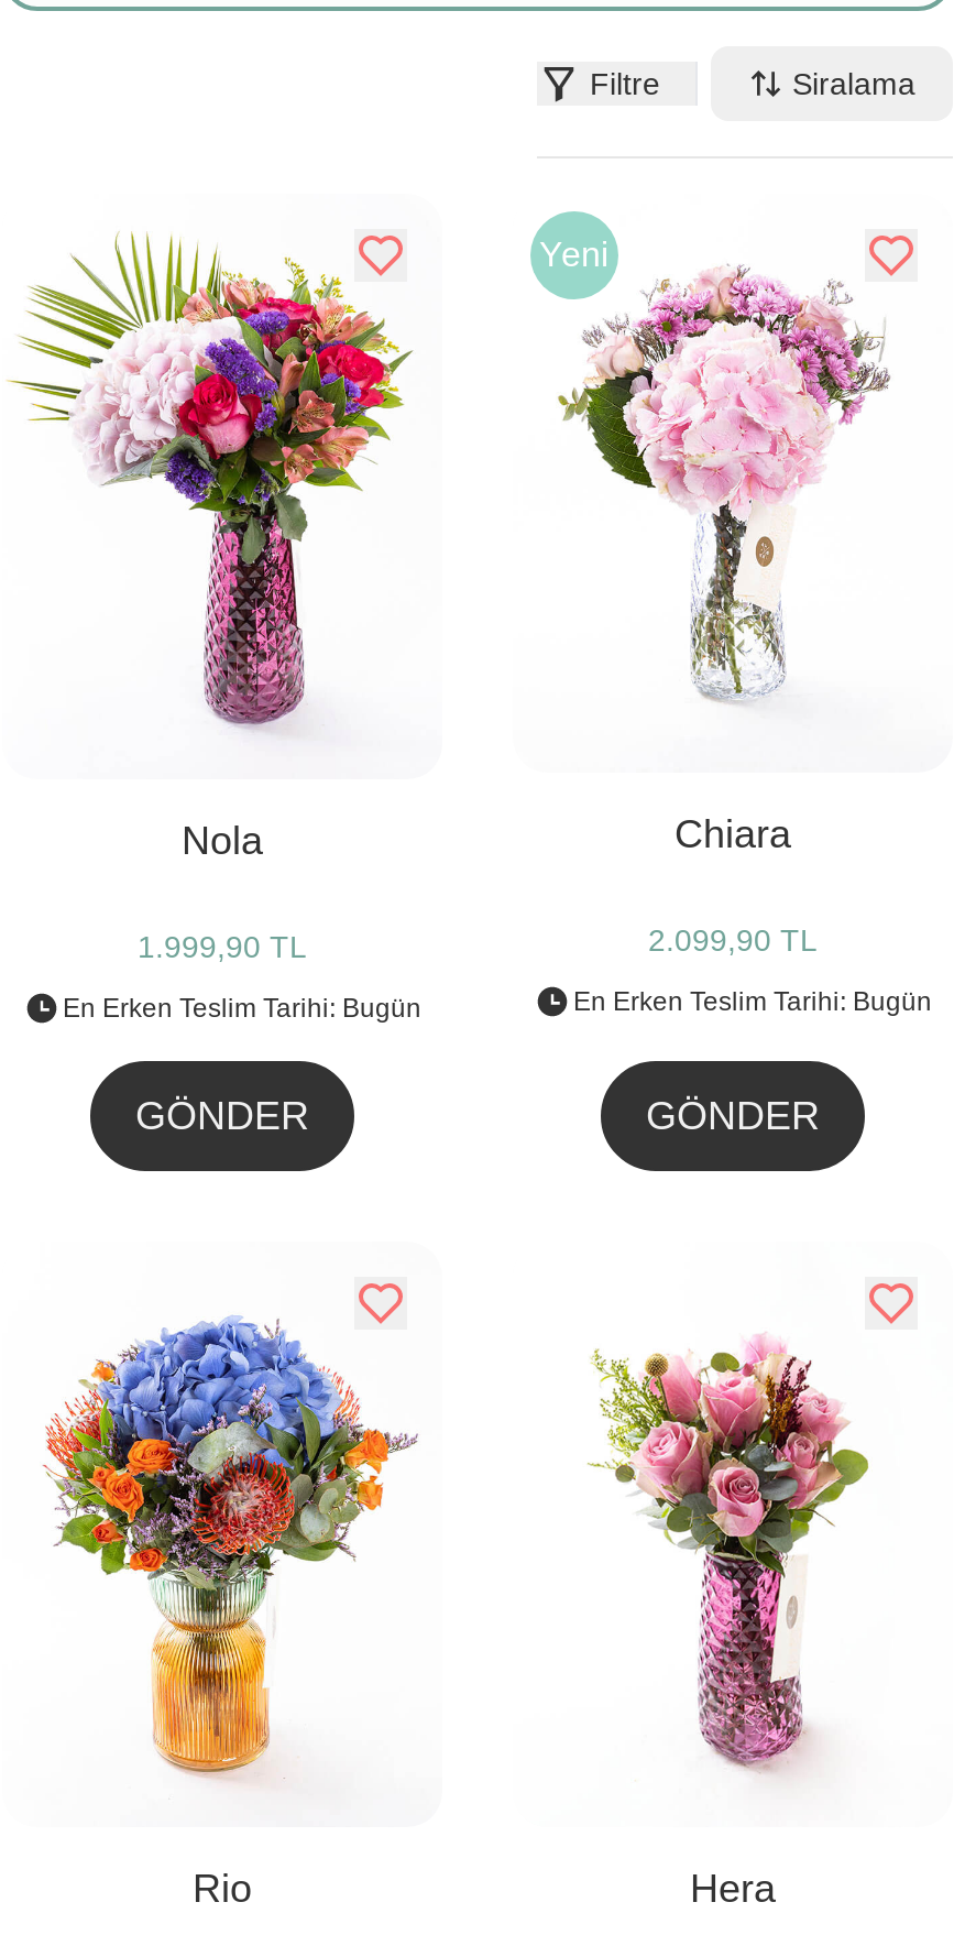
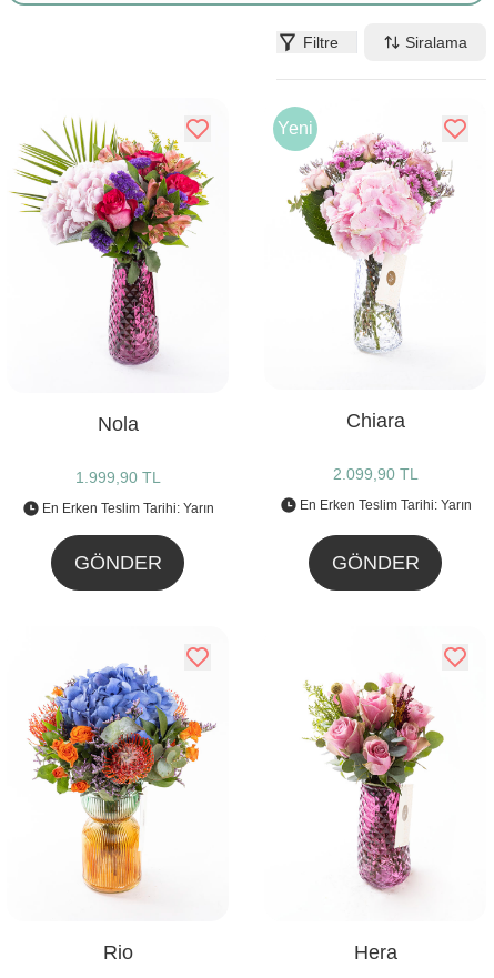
- En Erken Teslim Tarihi: Bugün
+ En Erken Teslim Tarihi: Yarın

- En Erken Teslim Tarihi: Bugün
+ En Erken Teslim Tarihi: Yarın
